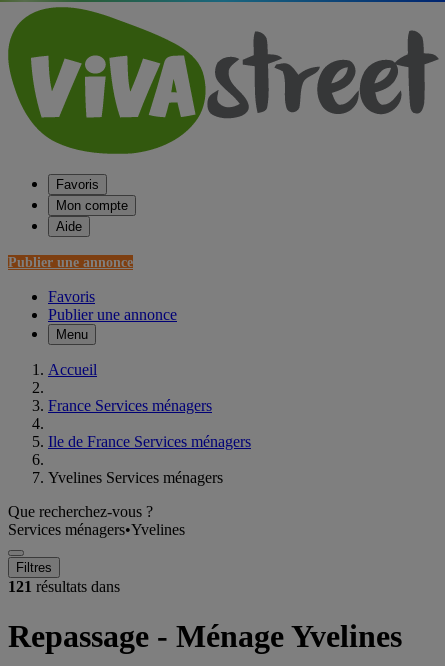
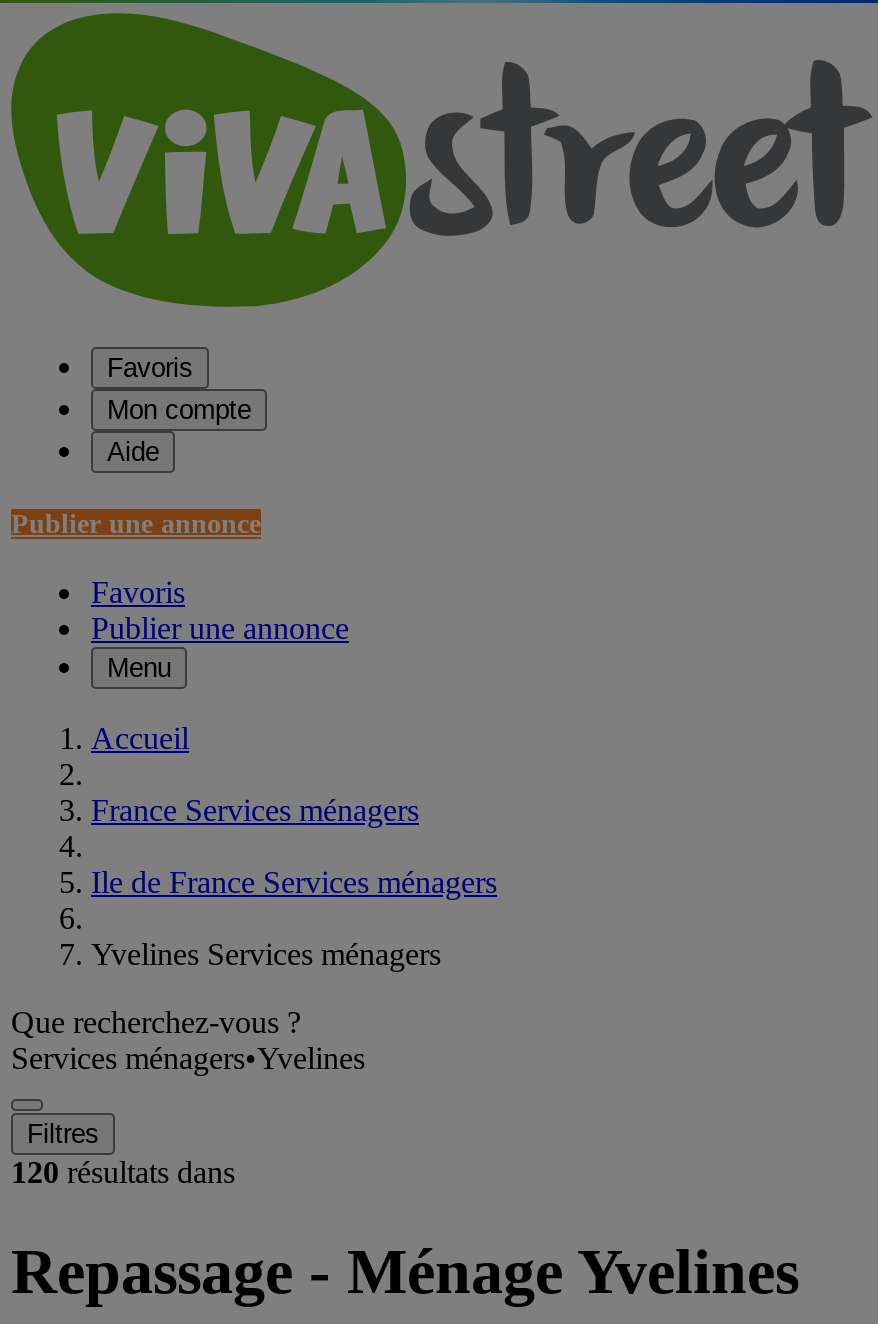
- 121résultats dans
+ 120résultats dans
